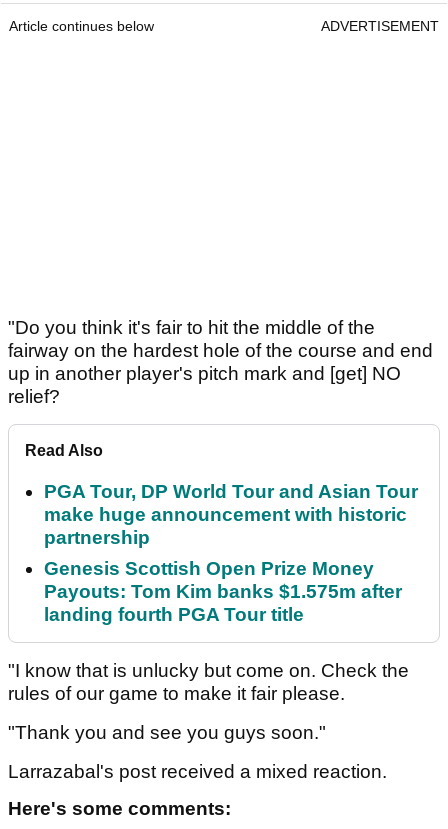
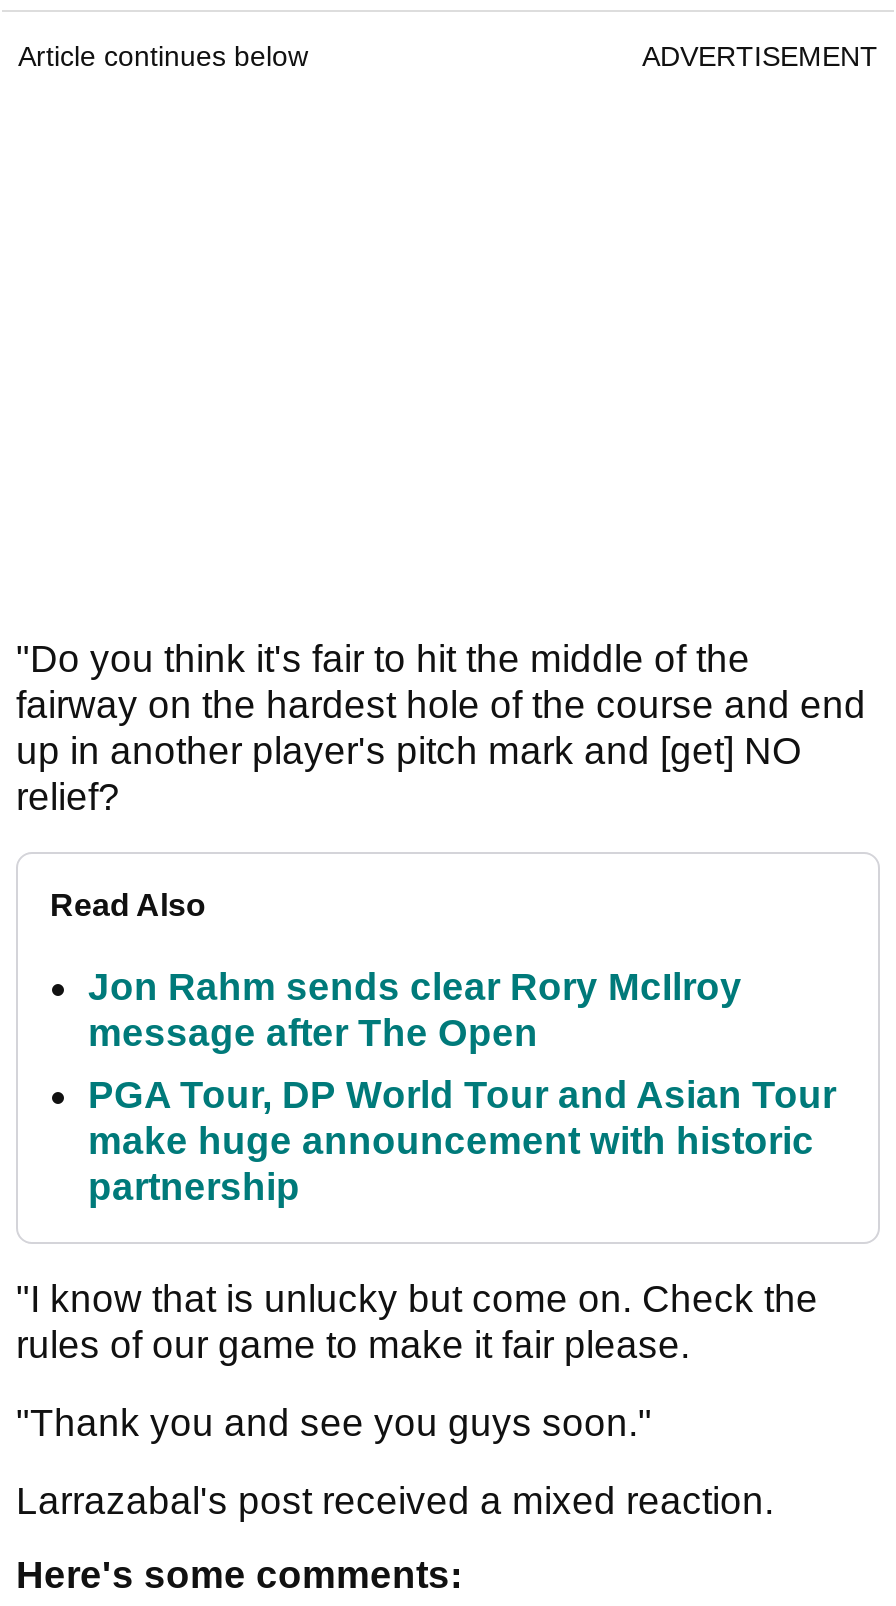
+ Jon Rahm sends clear Rory McIlroy
+ message after The Open

moved down: PGA Tour, DP World Tour and Asian Tour | make huge announcement with historic | partnership

- Genesis Scottish Open Prize Money
- Payouts: Tom Kim banks $1.575m after
- landing fourth PGA Tour title
